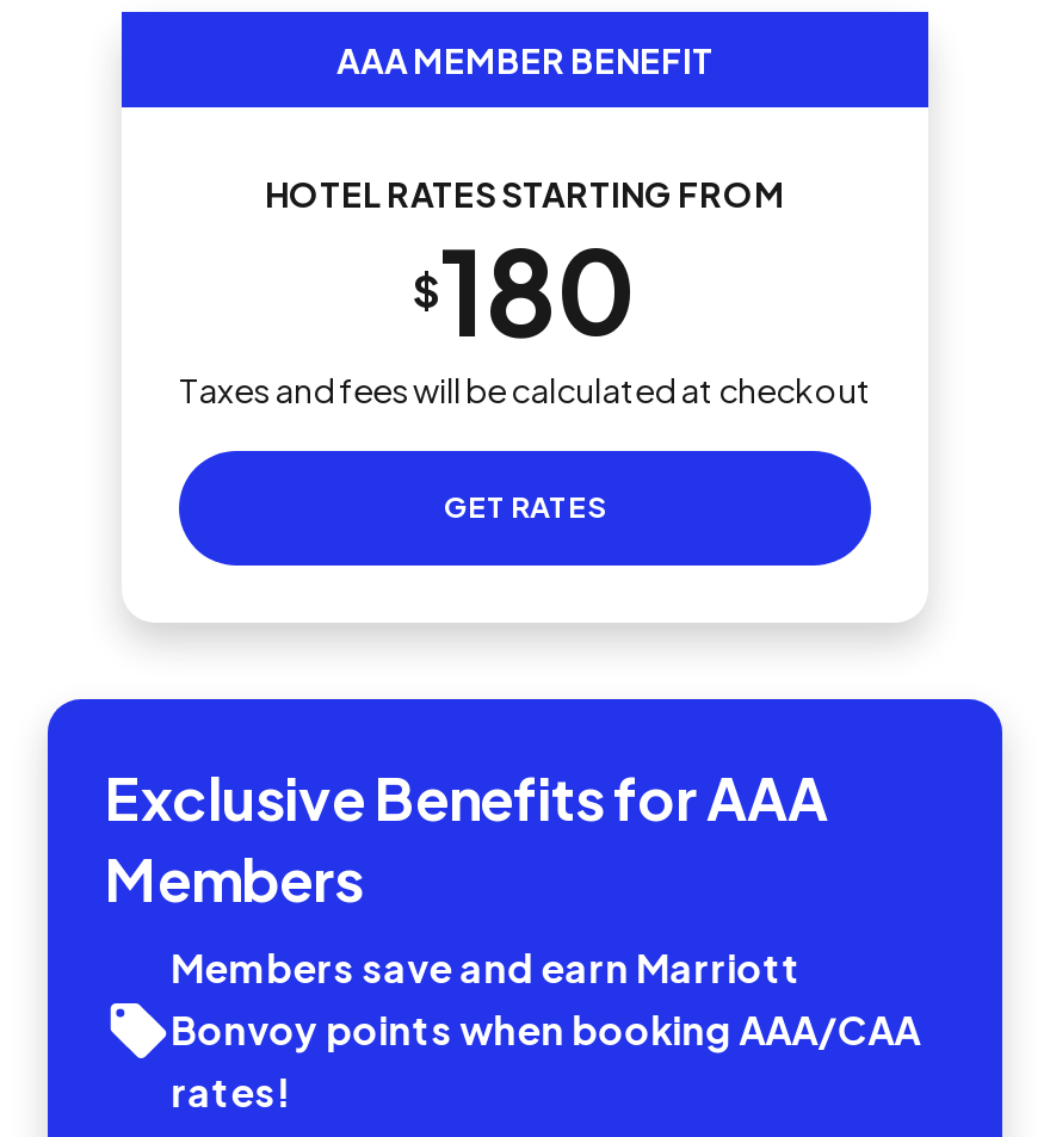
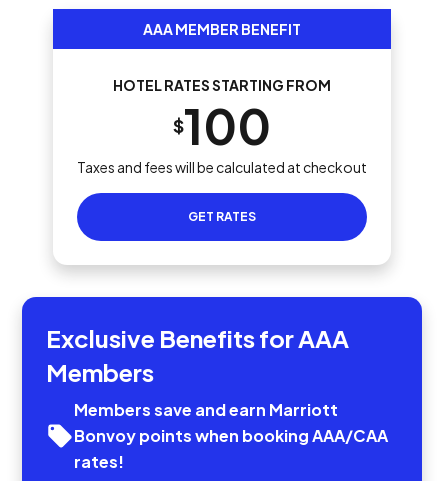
- $180
+ $100
